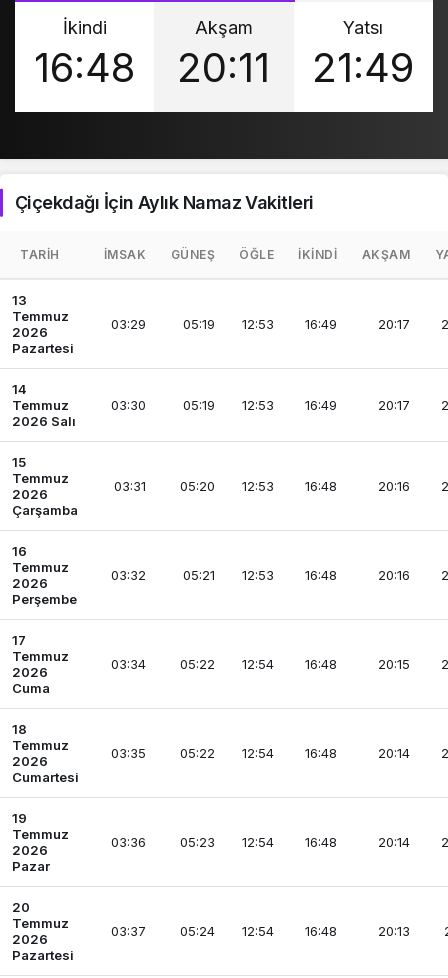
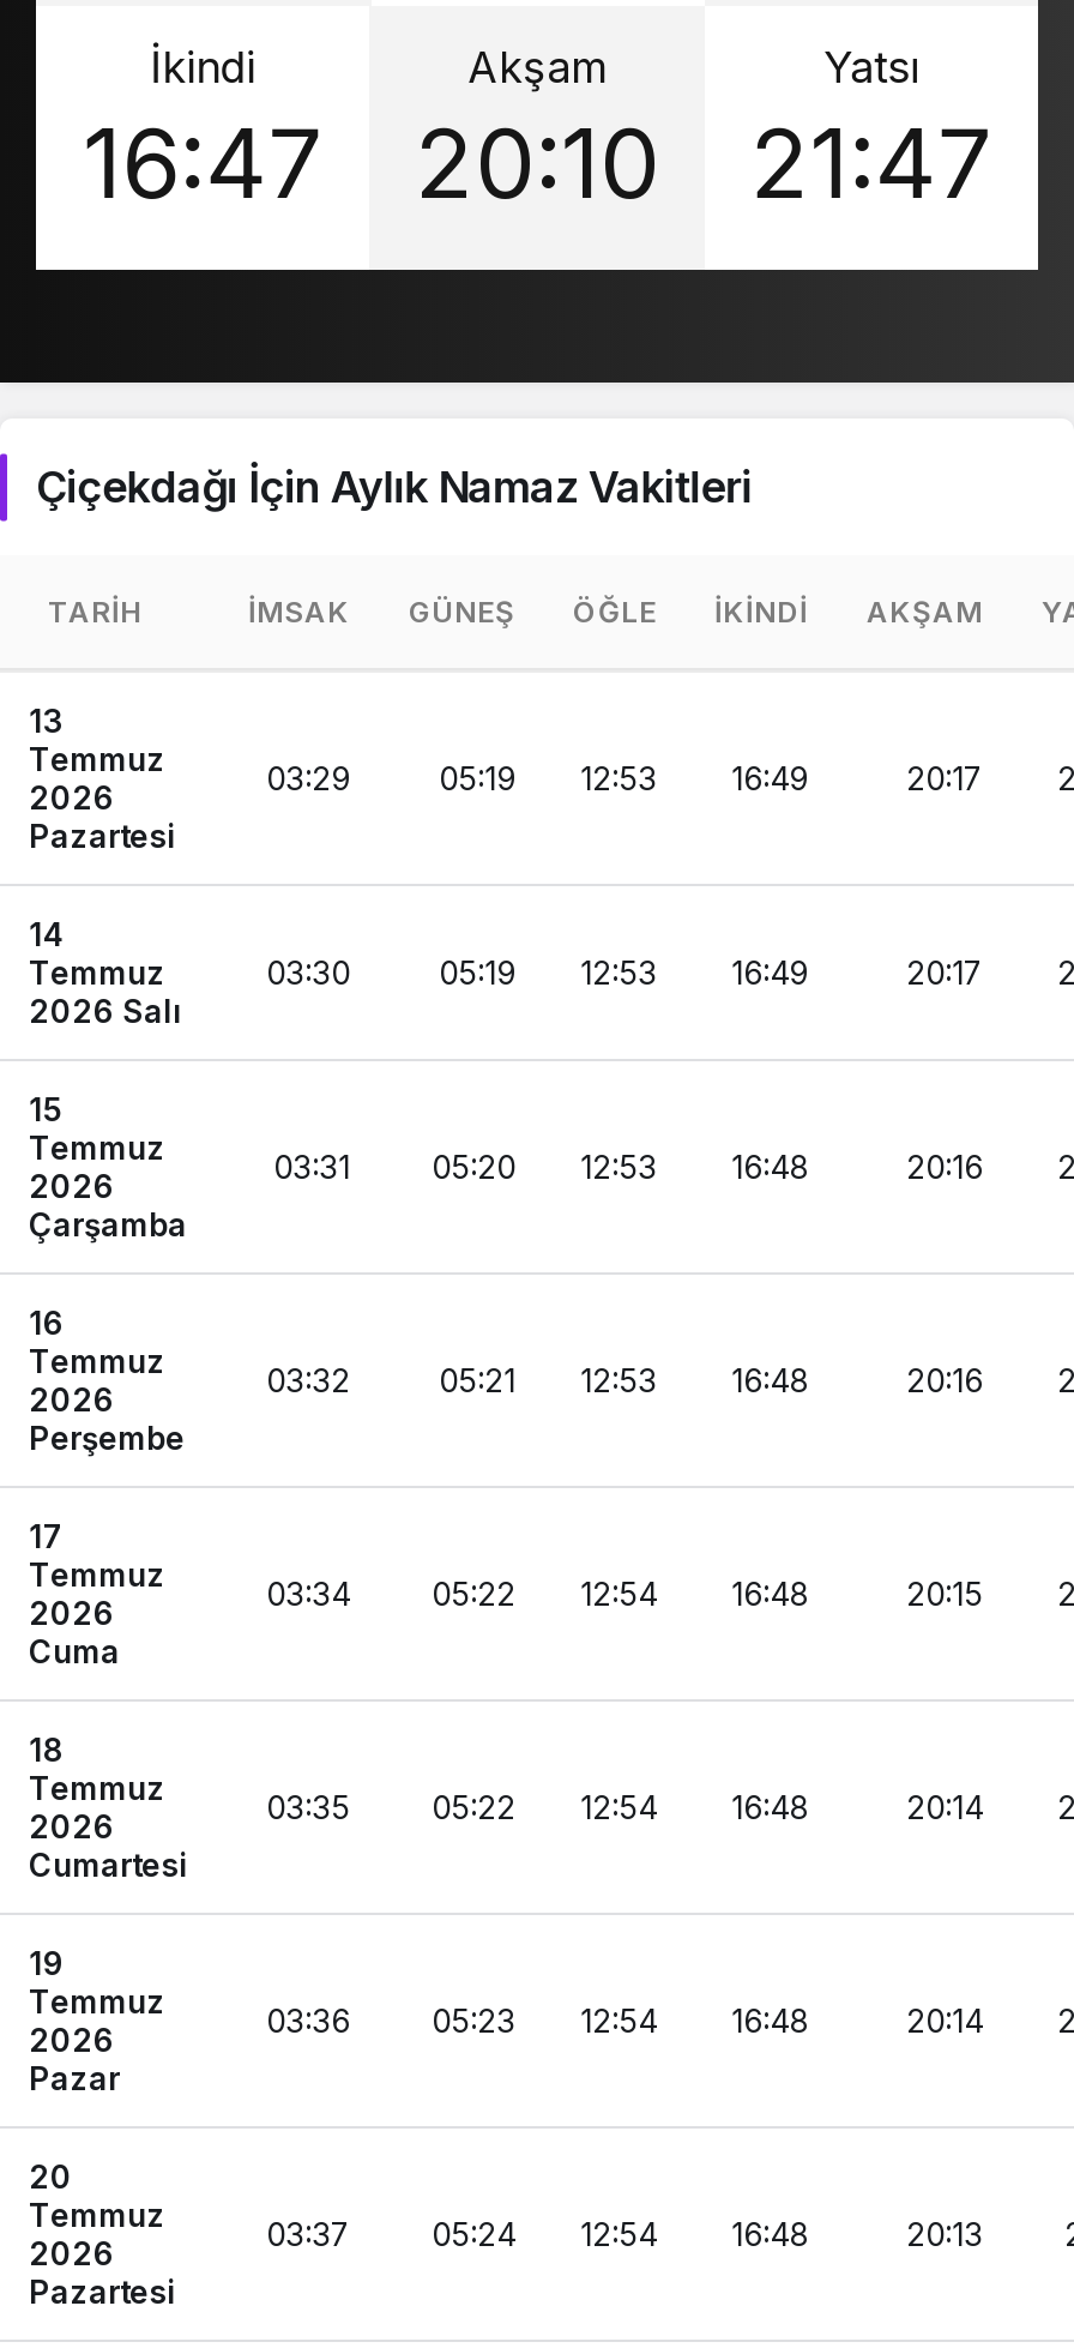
- 16:48
+ 16:47

- 20:11
+ 20:10

- 21:49
+ 21:47
